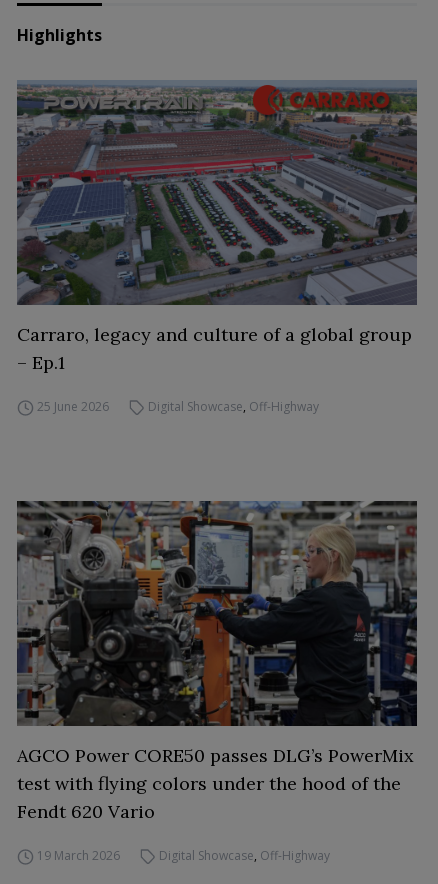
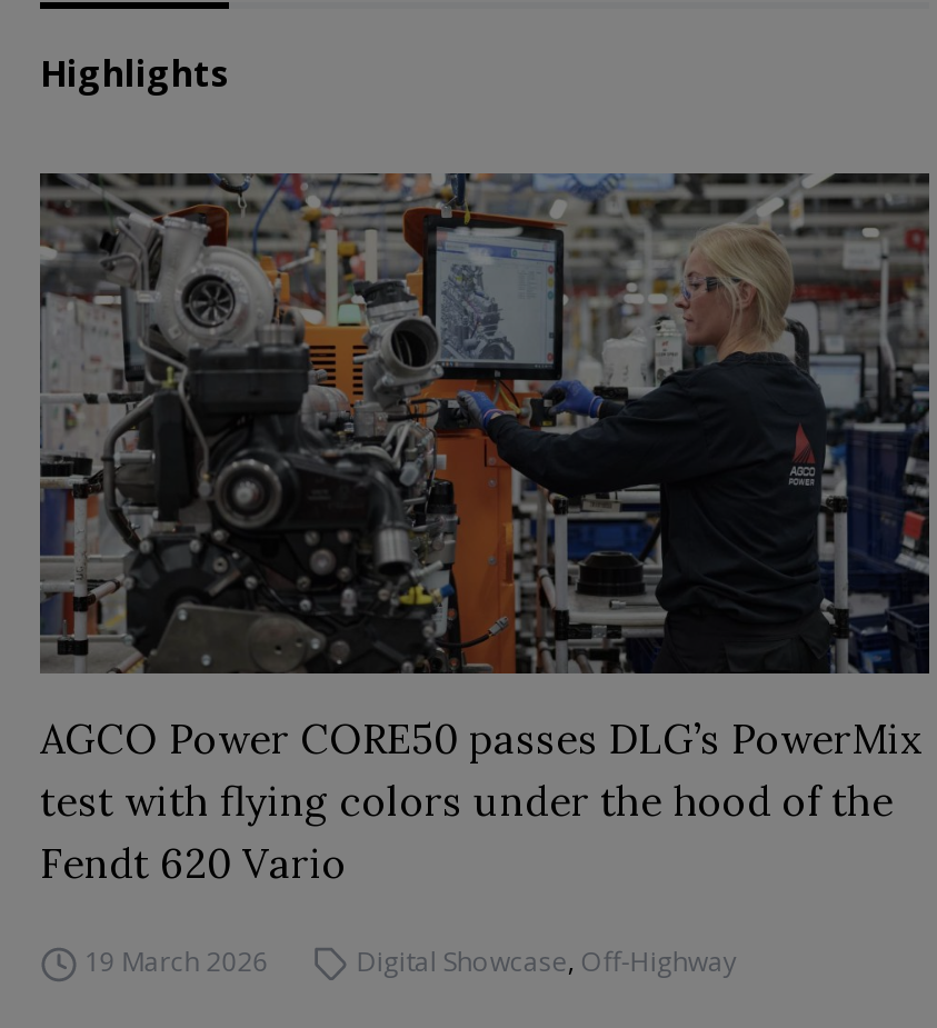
- [image]
- Carraro, legacy and culture of a global group
- – Ep.1
- 25 June 2026
- Digital Showcase, Off-Highway
